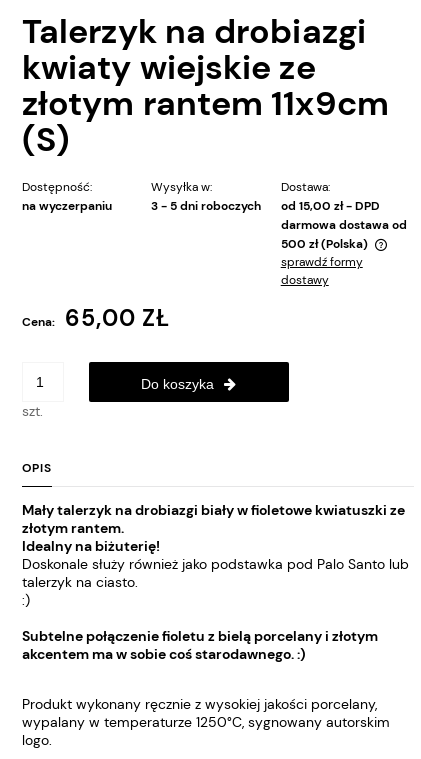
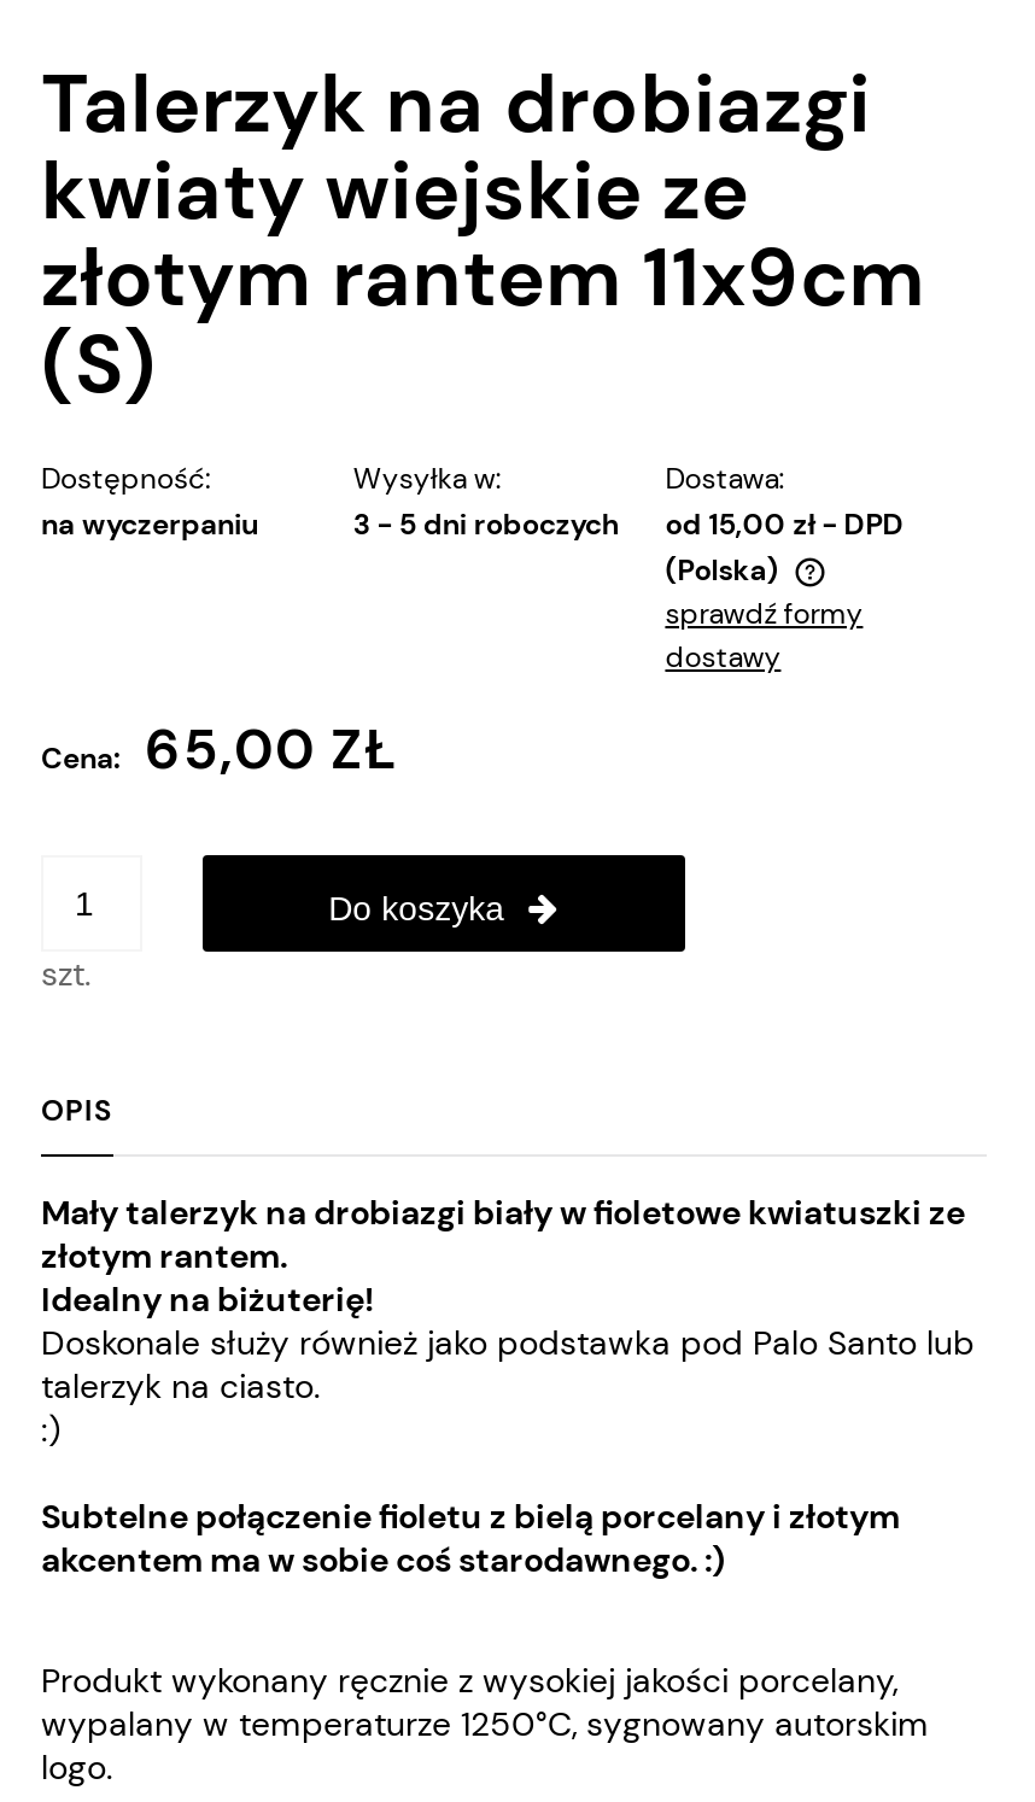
- darmowa dostawa od
- 500 zł (Polska)
+ (Polska)
